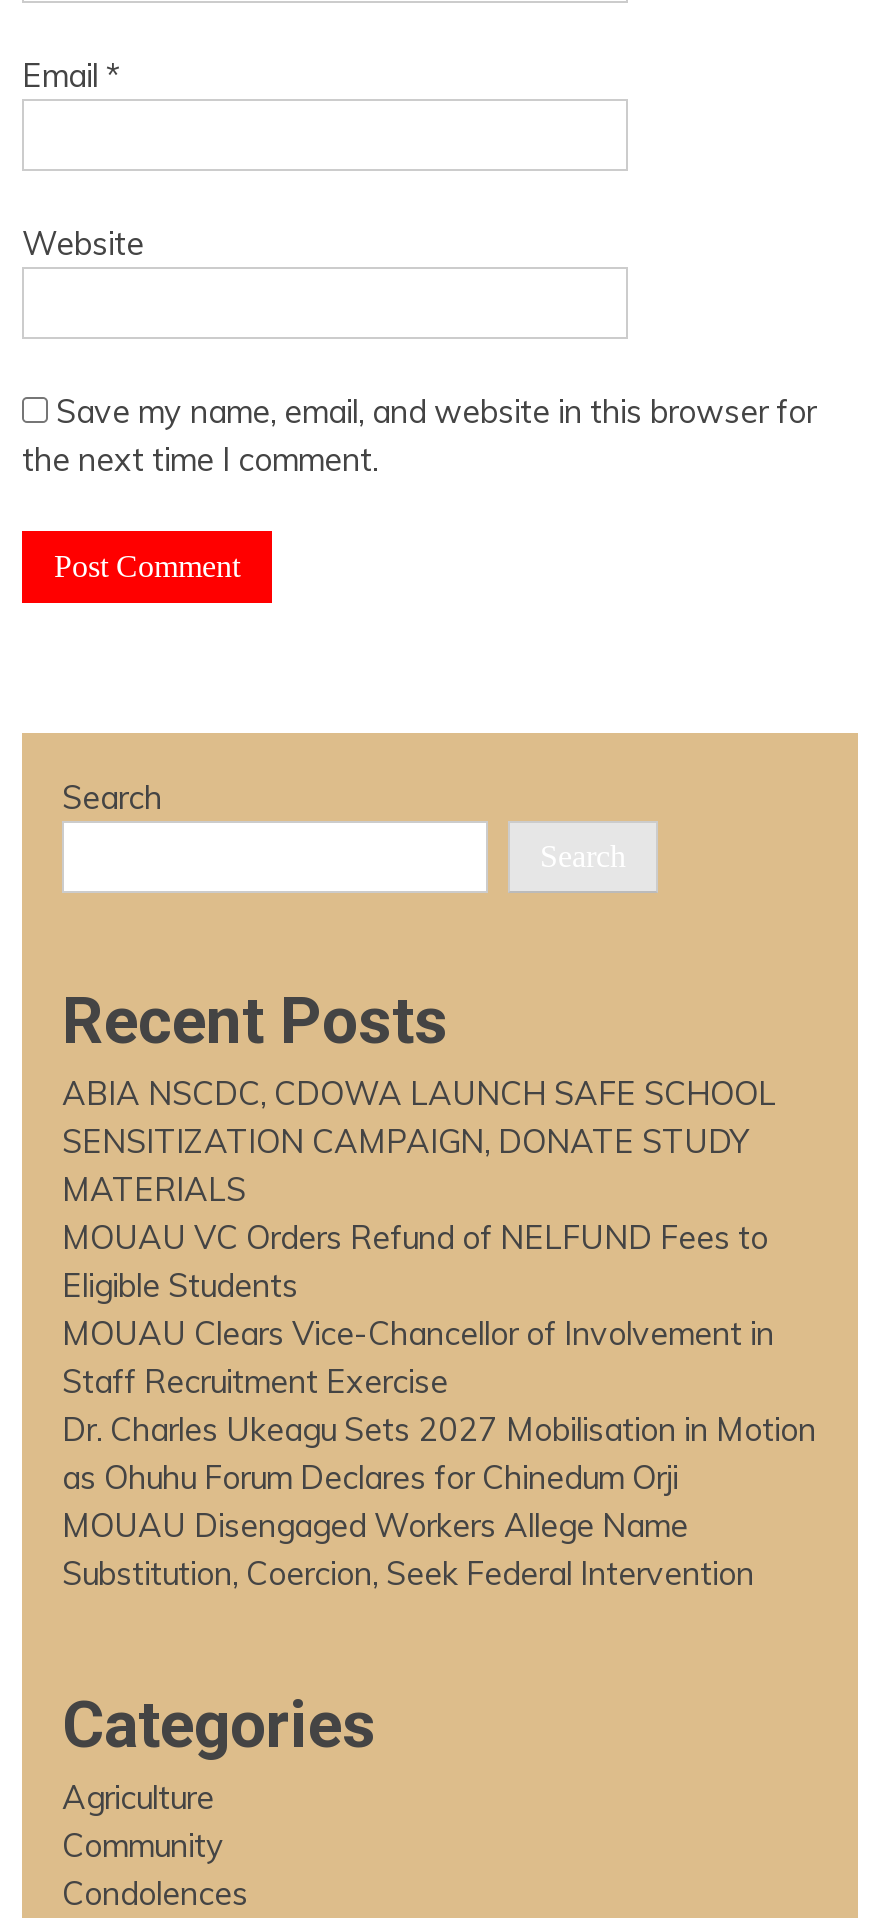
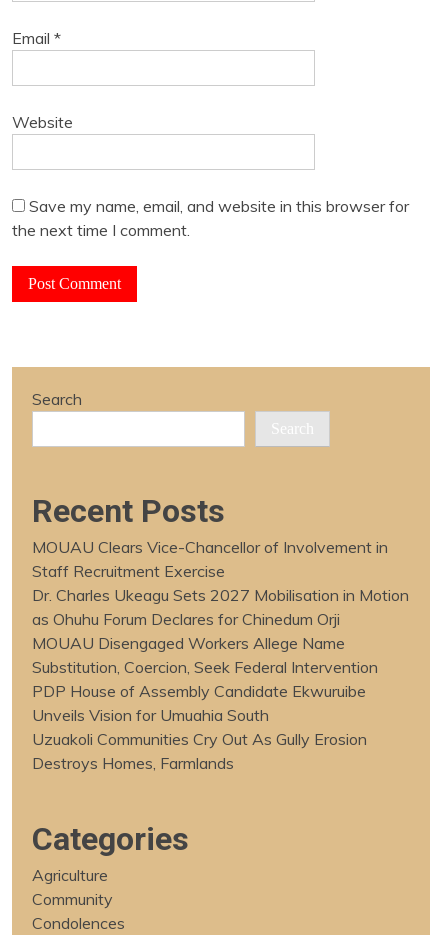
- ABIA NSCDC, CDOWA LAUNCH SAFE SCHOOL
- SENSITIZATION CAMPAIGN, DONATE STUDY
- MATERIALS
- MOUAU VC Orders Refund of NELFUND Fees to
- Eligible Students

moved up: MOUAU Clears Vice-Chancellor of Involvement in | Staff Recruitment Exercise | Dr. Charles Ukeagu Sets 2027 Mobilisation in Motion | as Ohuhu Forum Declares for Chinedum Orji | MOUAU Disengaged Workers Allege Name | Substitution, Coercion, Seek Federal Intervention

+ PDP House of Assembly Candidate Ekwuruibe
+ Unveils Vision for Umuahia South
+ Uzuakoli Communities Cry Out As Gully Erosion
+ Destroys Homes, Farmlands
